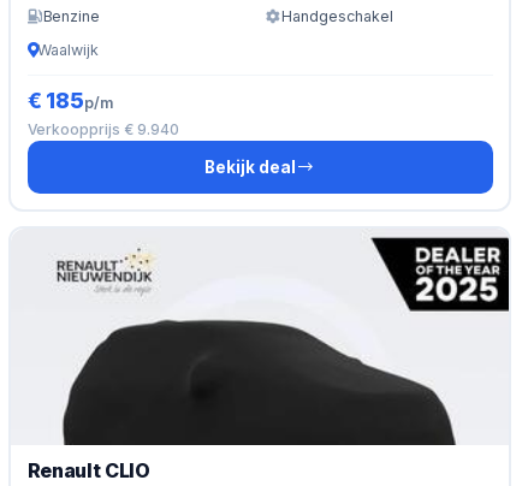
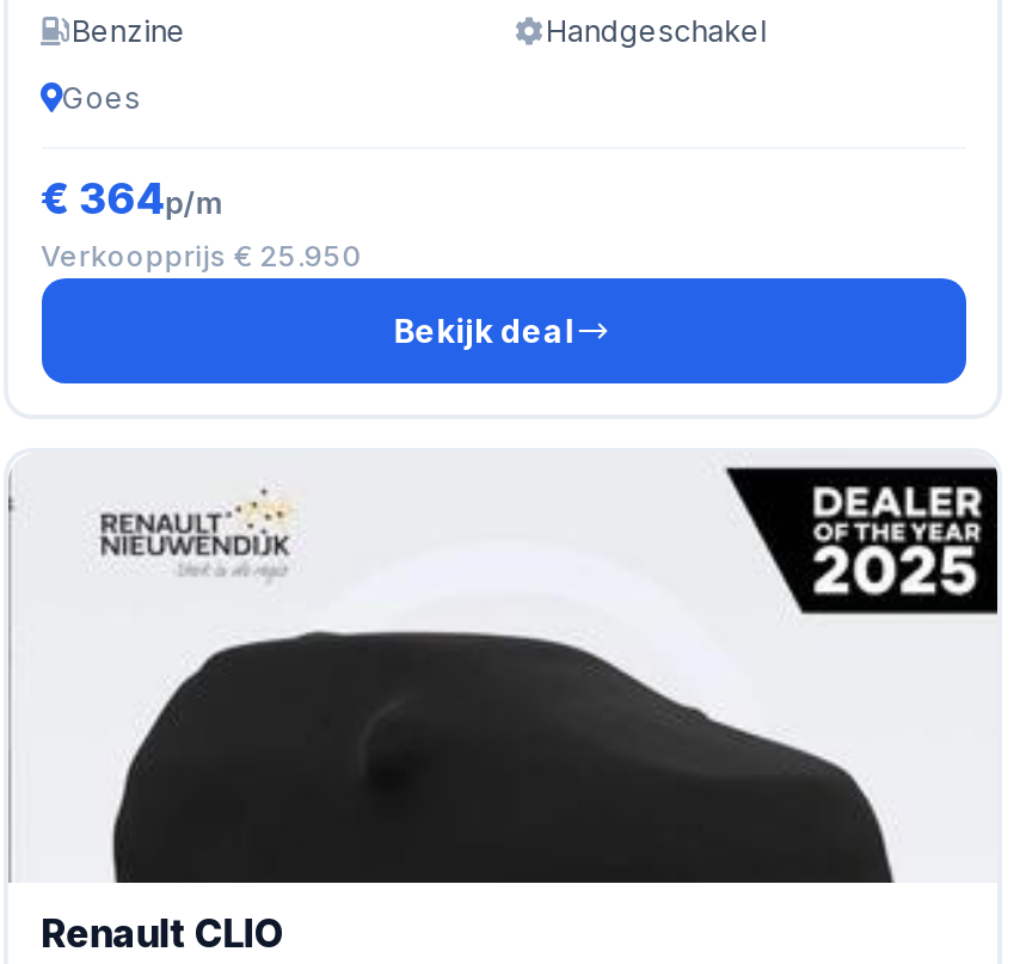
- Waalwijk
+ Goes

- € 185p/m
- Verkoopprijs € 9.940
+ € 364p/m
+ Verkoopprijs € 25.950
